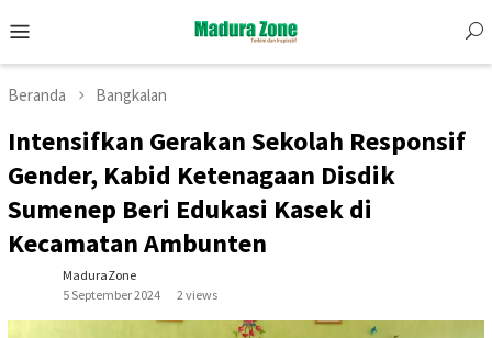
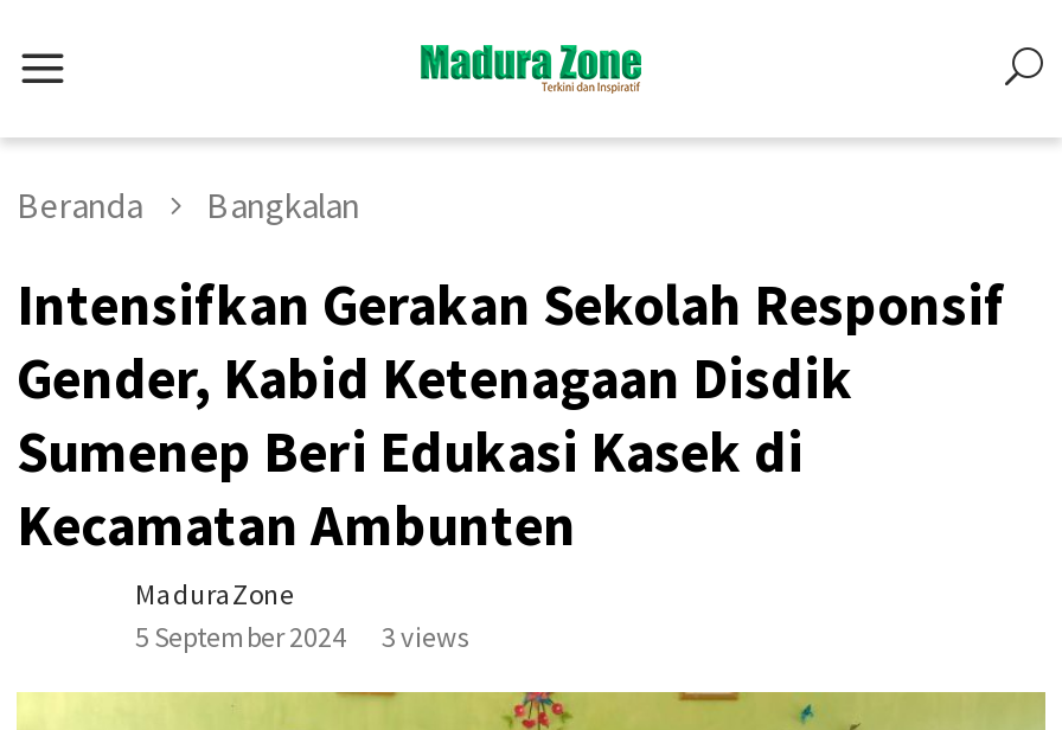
- 5 September 2024 2 views
+ 5 September 2024 3 views
